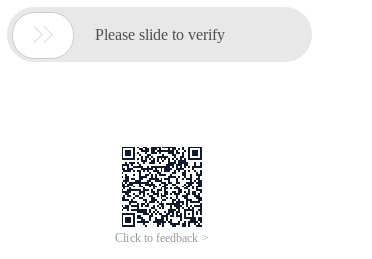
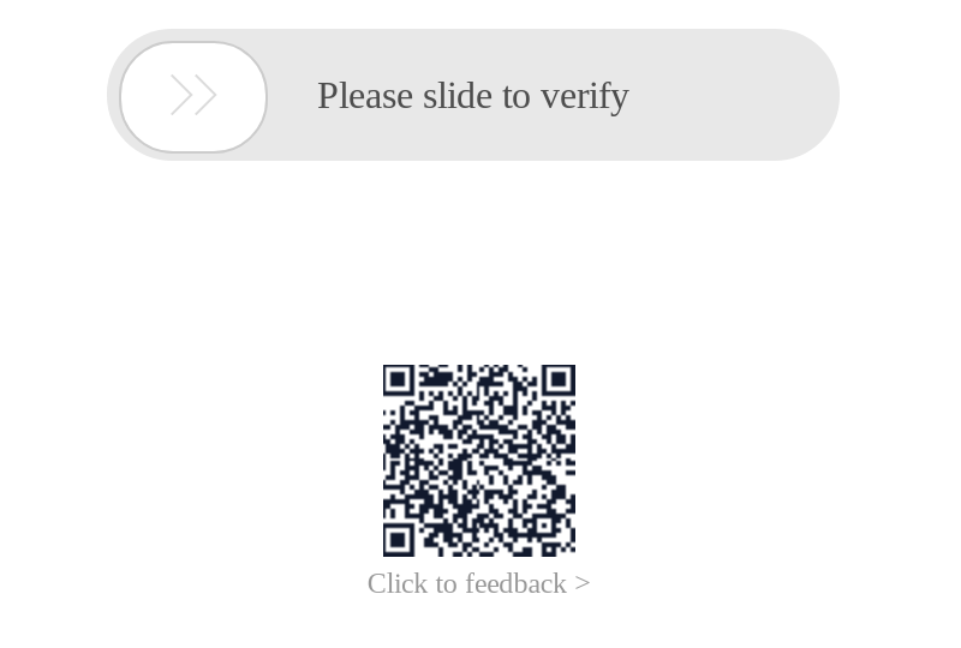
- [image]
+ [image]
